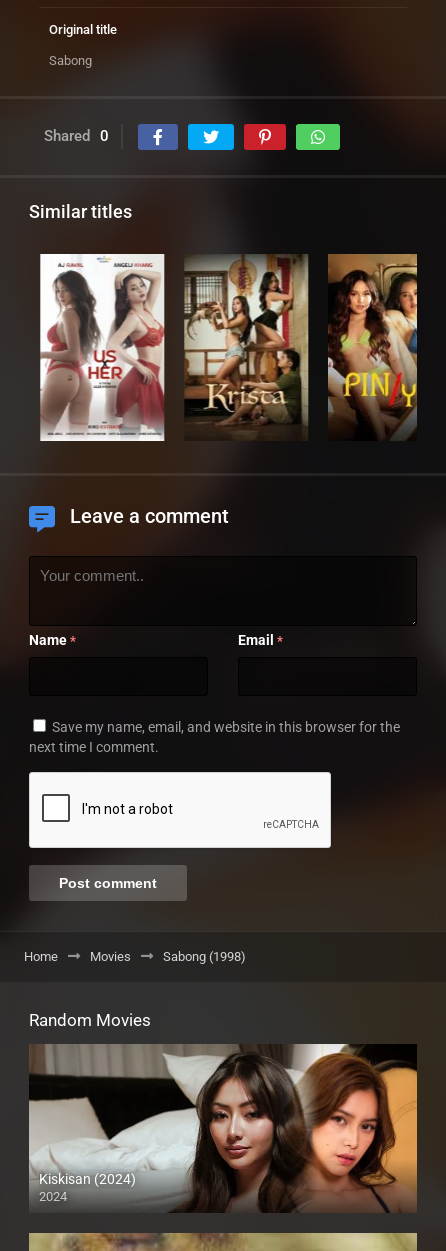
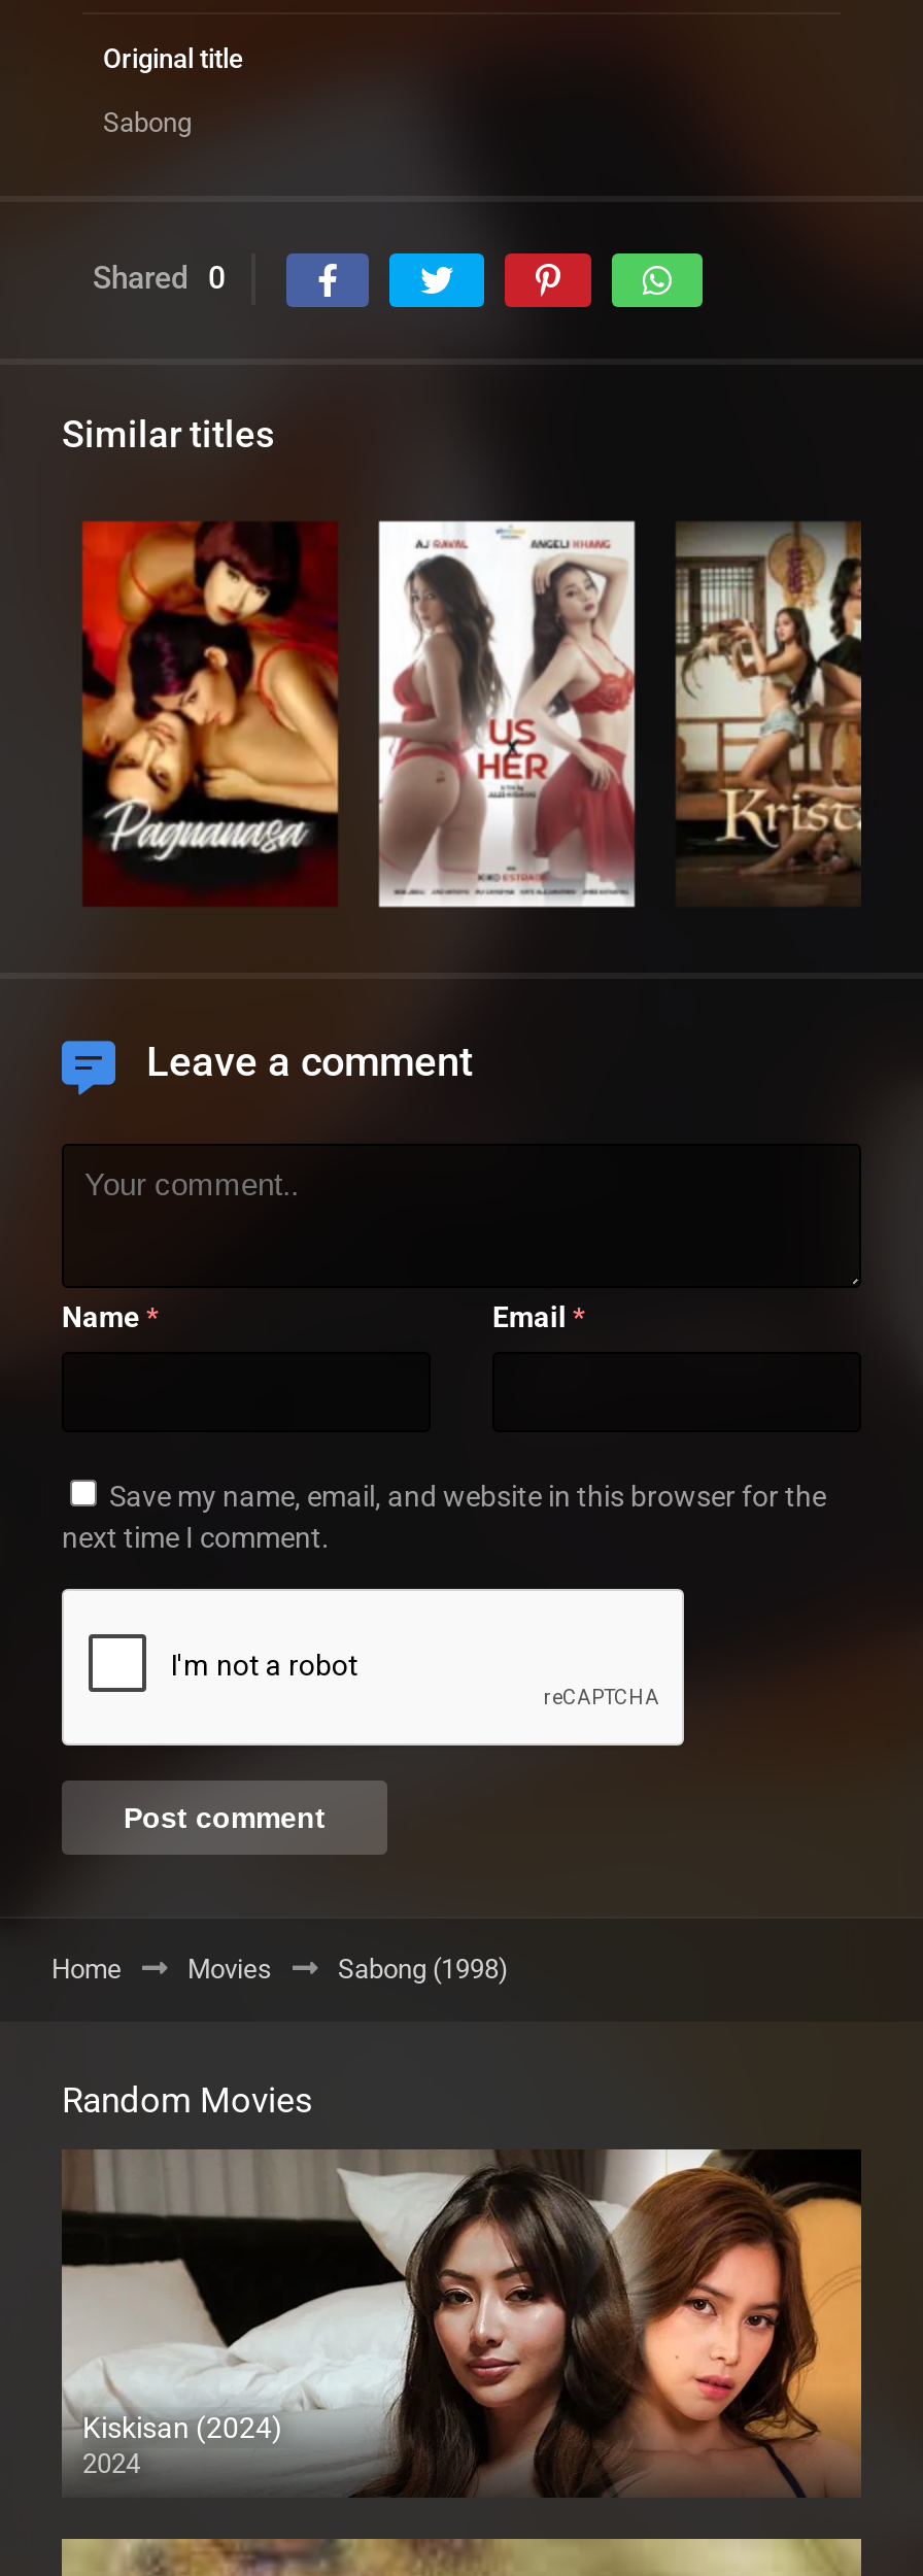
- [image]
+ [image]

- [image]
+ [image]

- [image]
+ [image]
